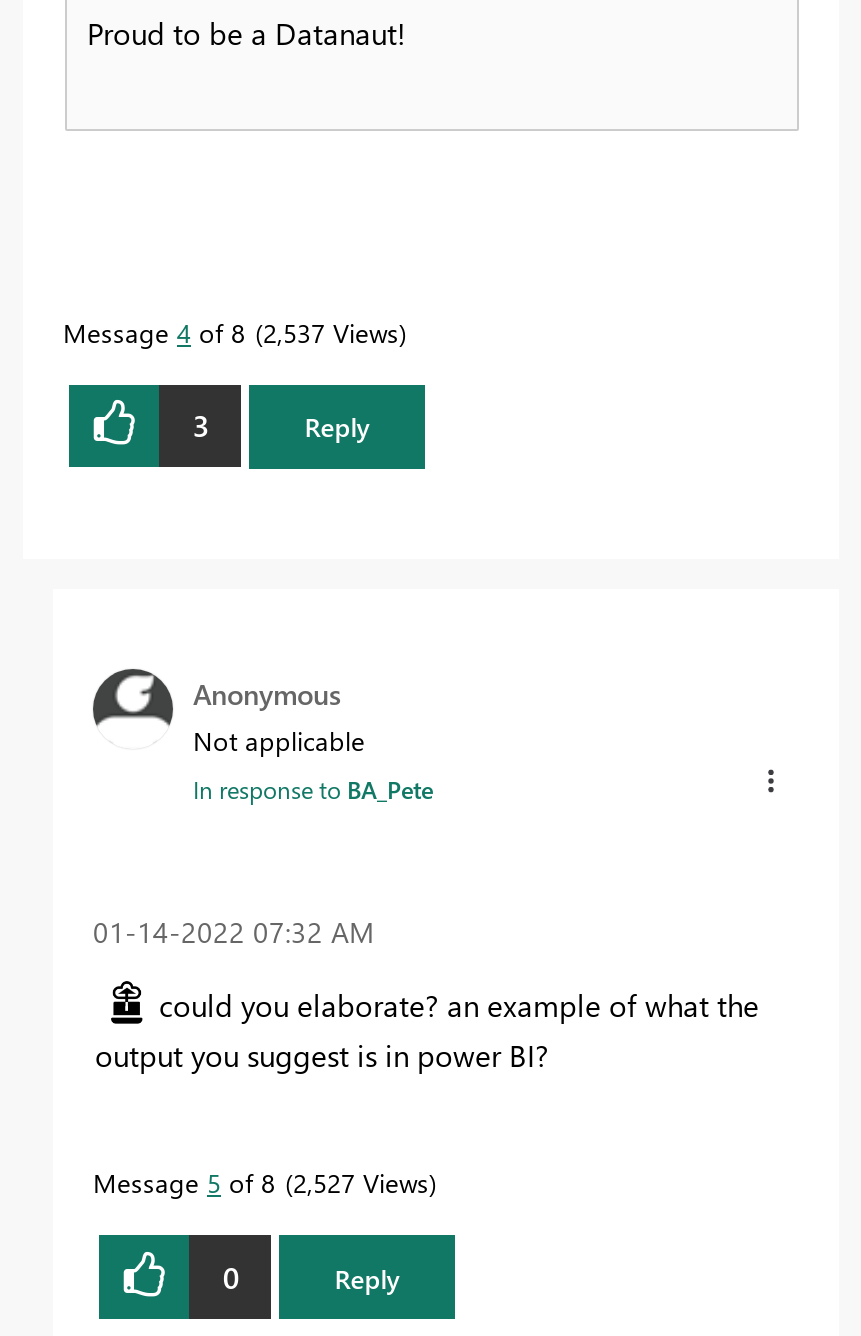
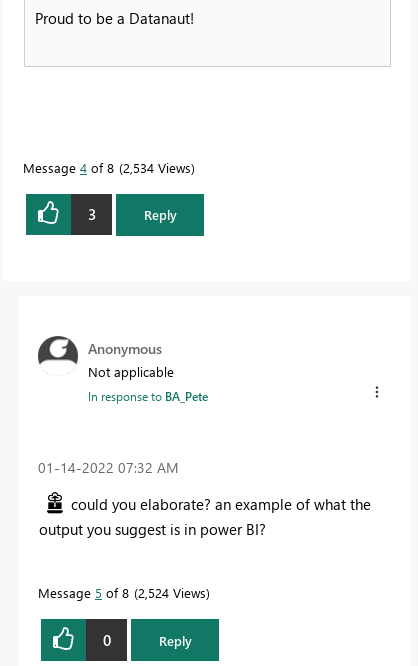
- Message 4 of 8 2,537 Views
+ Message 4 of 8 2,534 Views

- Message 5 of 8 2,527 Views
+ Message 5 of 8 2,524 Views
